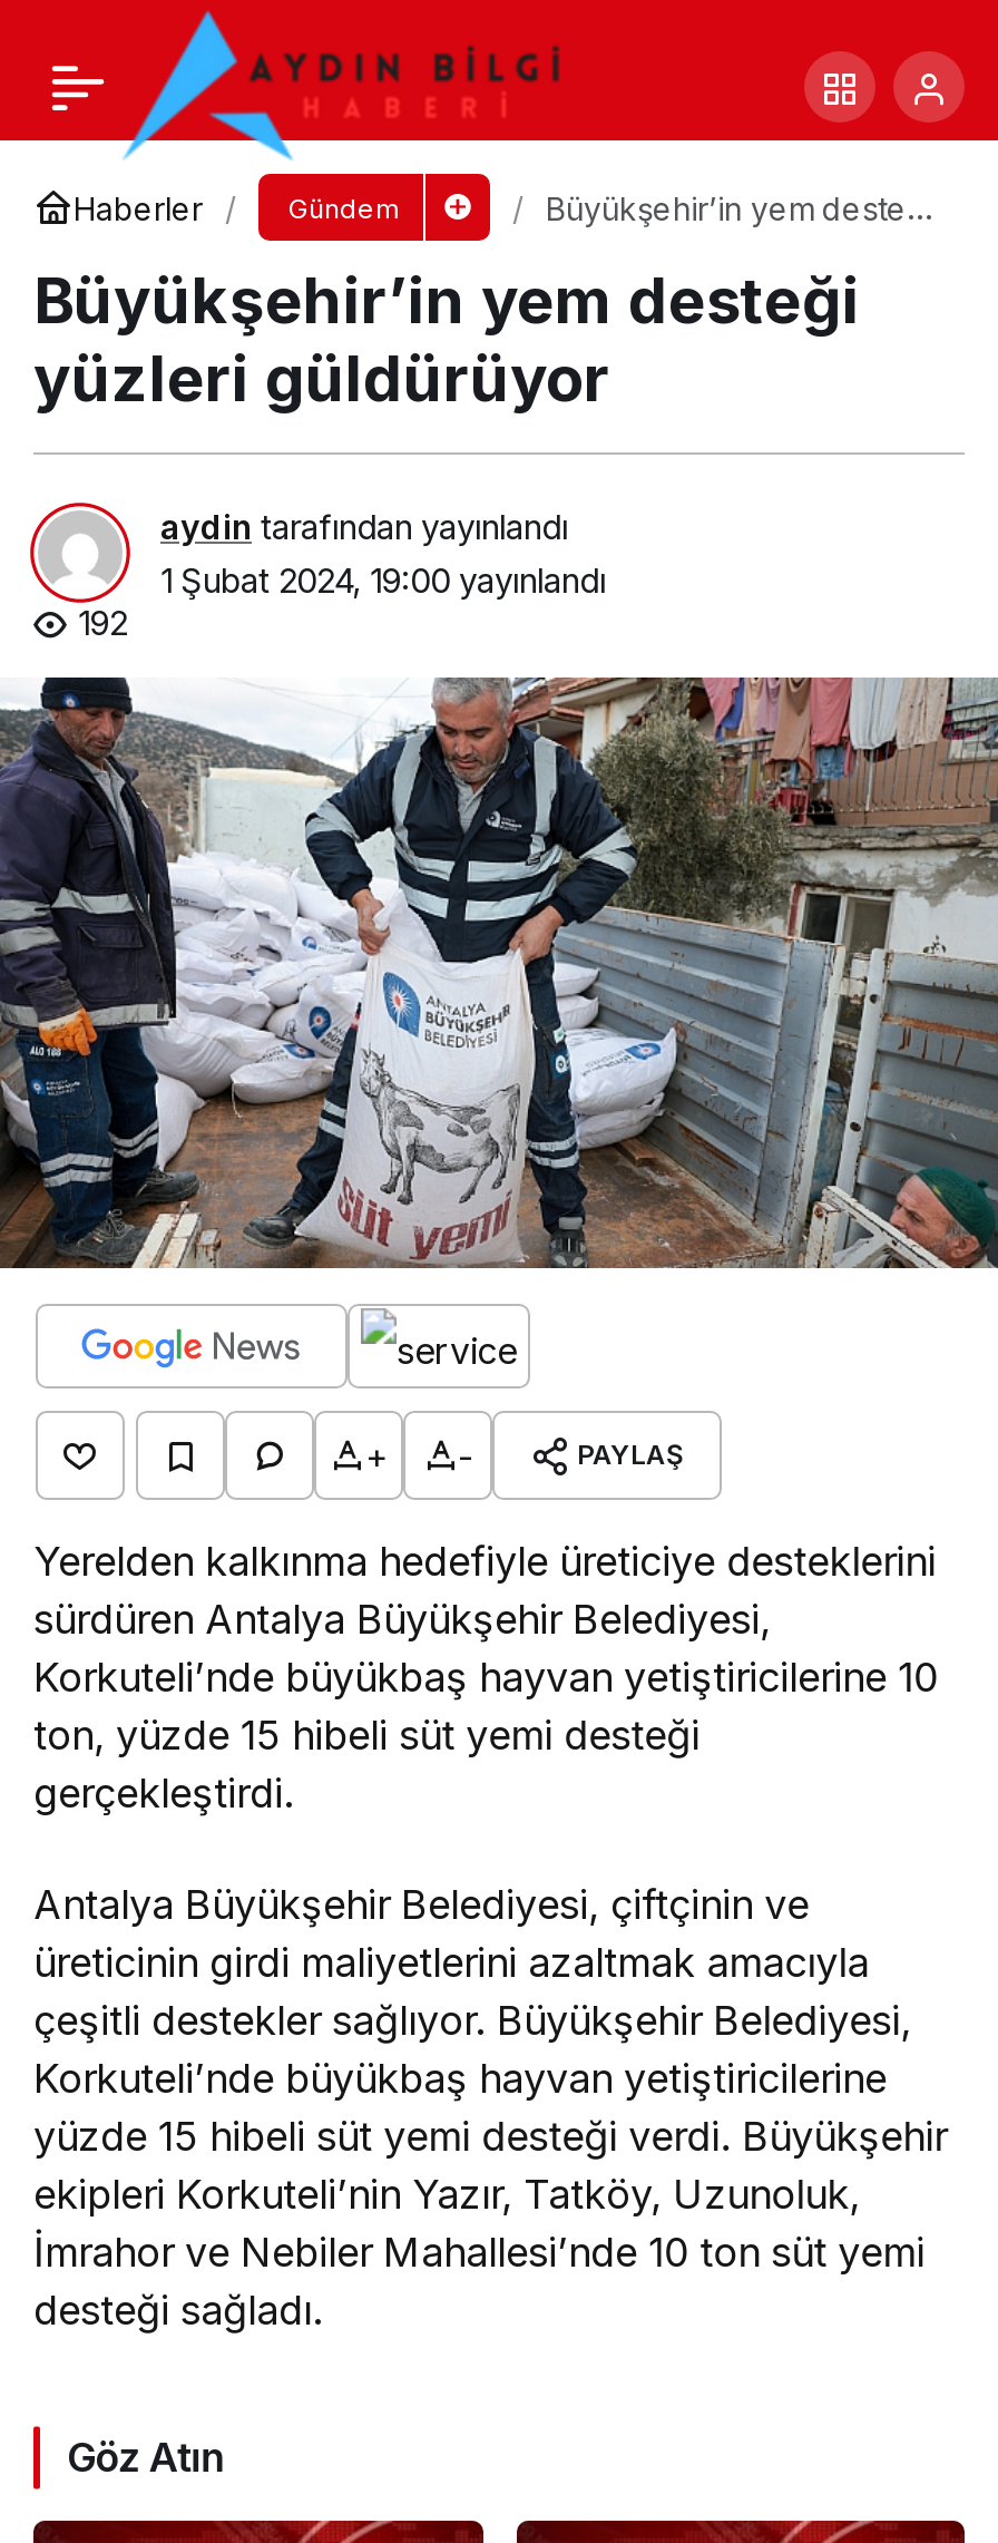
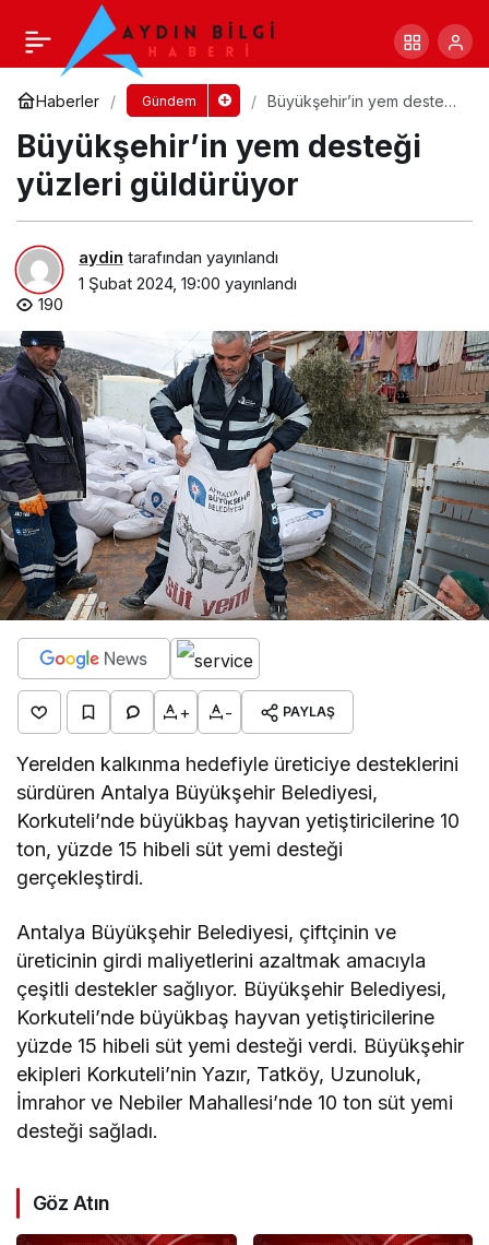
- 192
+ 190
